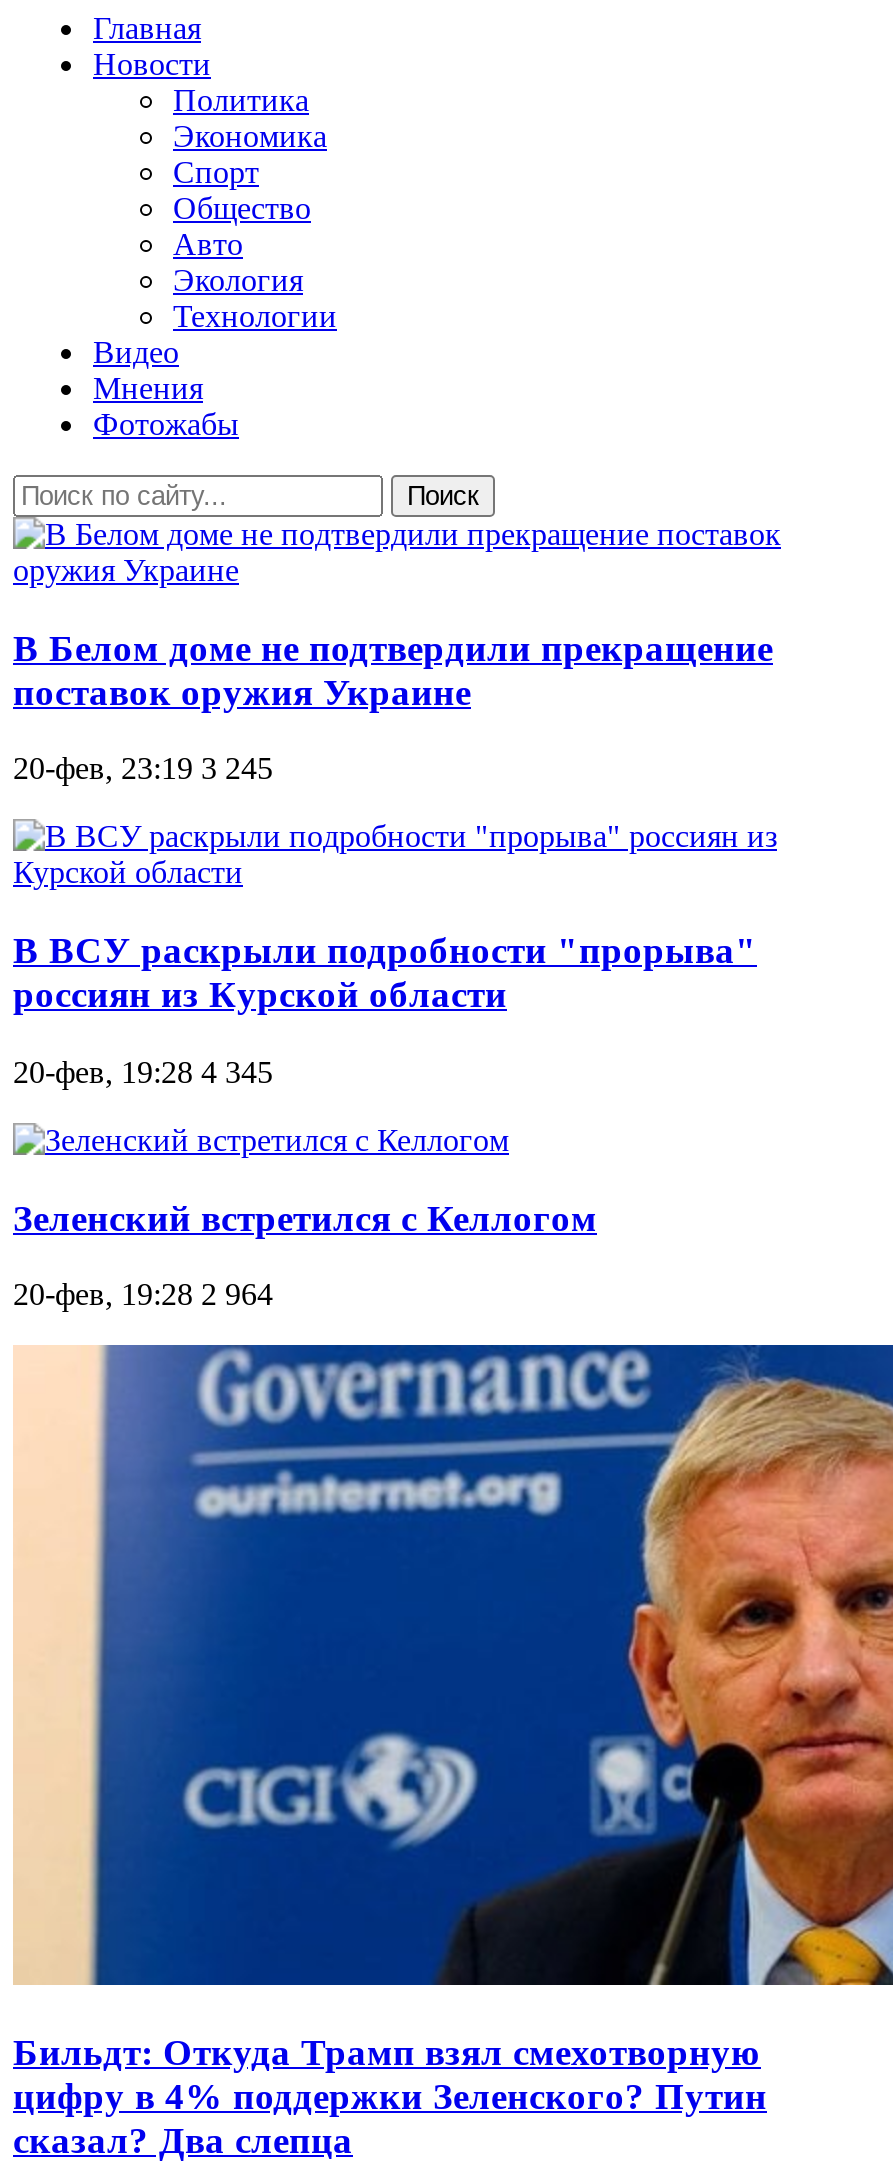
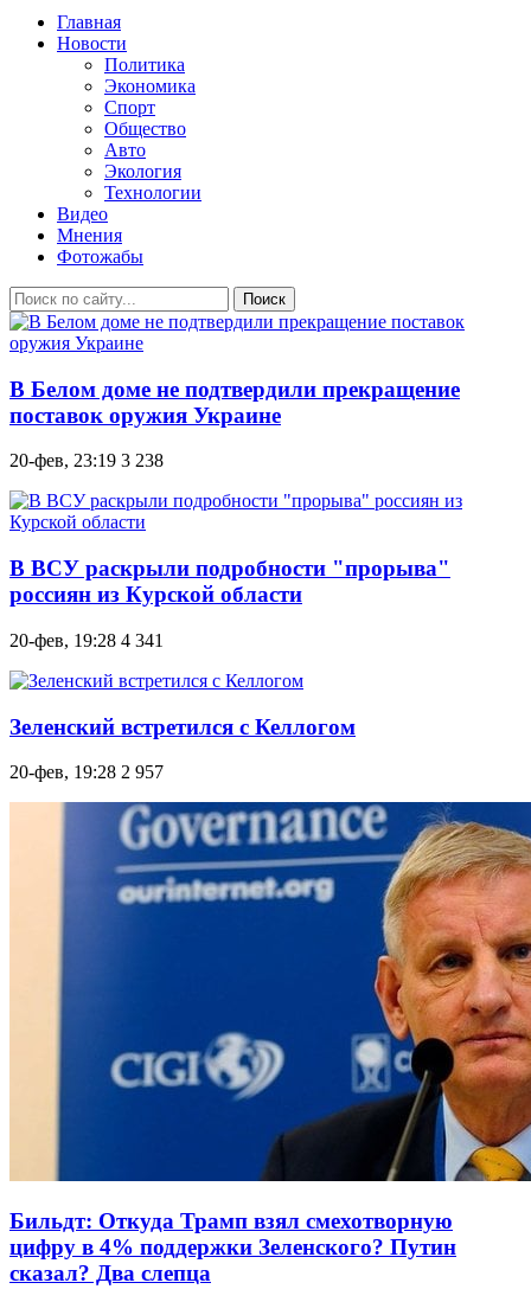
- 20-фев, 23:19 3 245
+ 20-фев, 23:19 3 238

- 20-фев, 19:28 4 345
+ 20-фев, 19:28 4 341

- 20-фев, 19:28 2 964
+ 20-фев, 19:28 2 957
